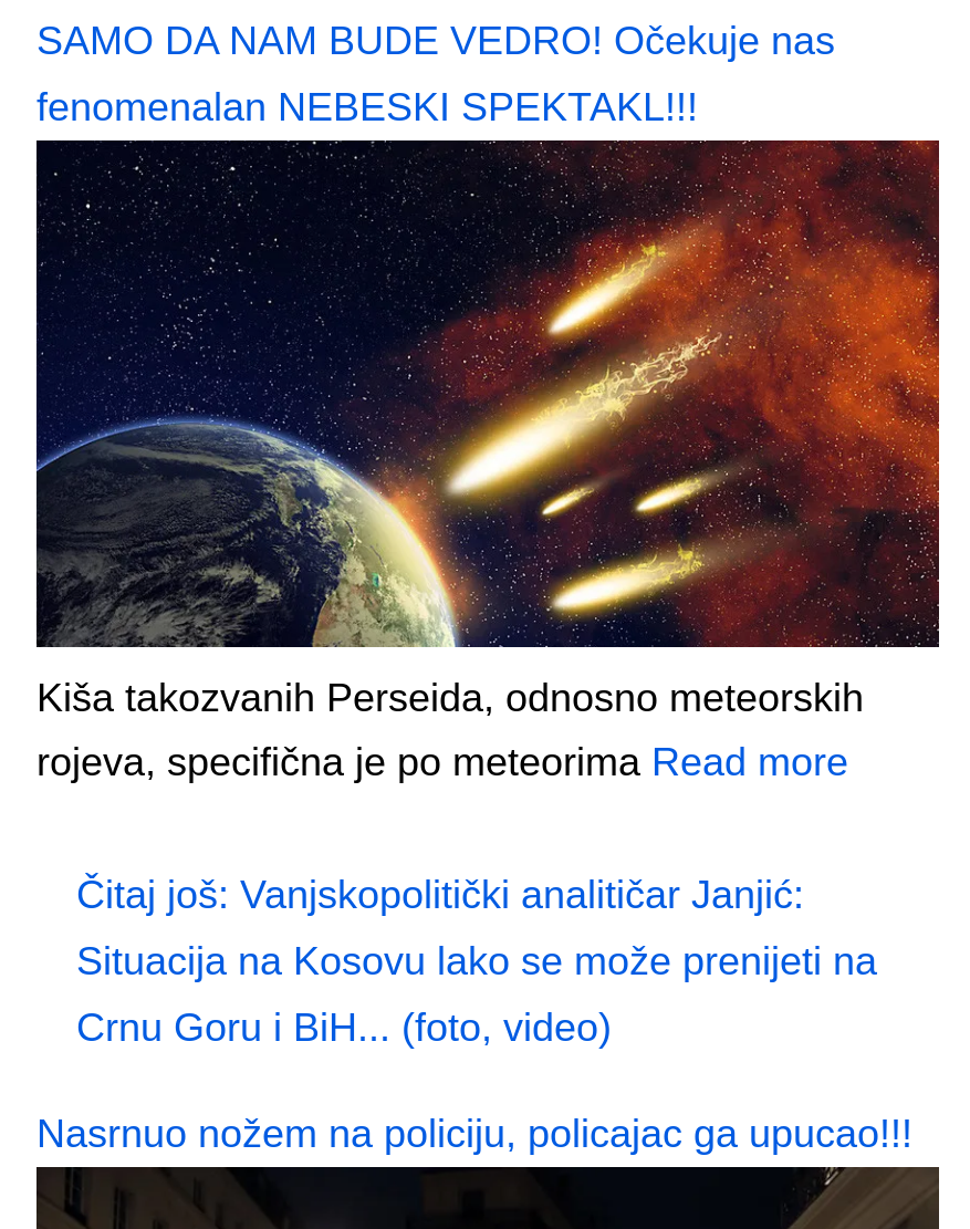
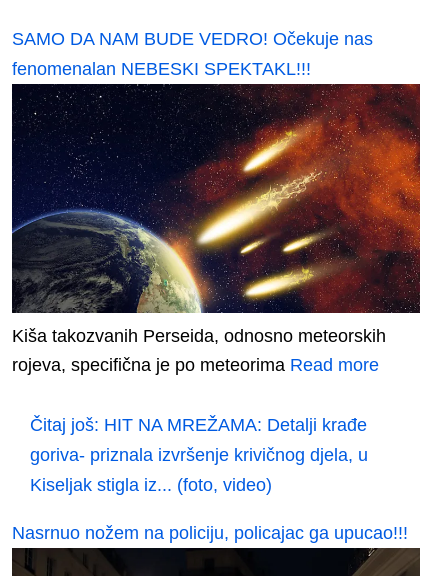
- Čitaj još: Vanjskopolitički analitičar Janjić:
+ Čitaj još: HIT NA MREŽAMA: Detalji krađe

- Situacija na Kosovu lako se može prenijeti na
+ goriva- priznala izvršenje krivičnog djela, u

- Crnu Goru i BiH... (foto, video)
+ Kiseljak stigla iz... (foto, video)
